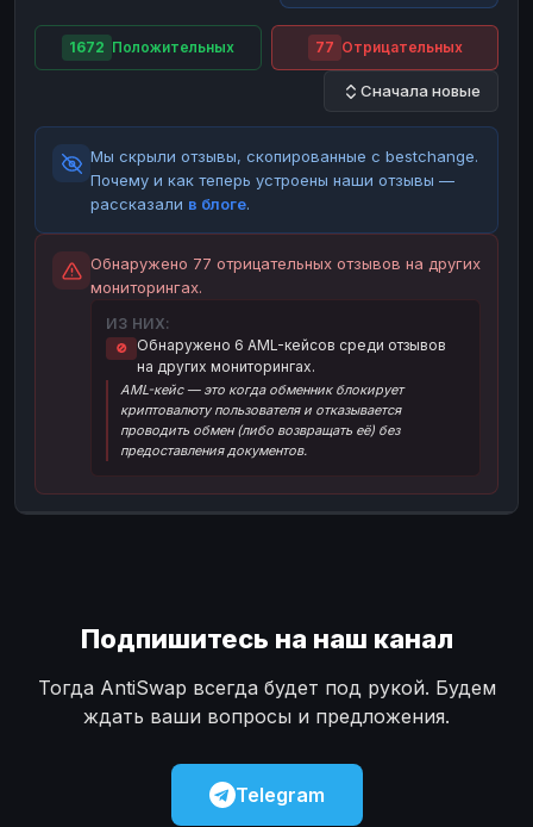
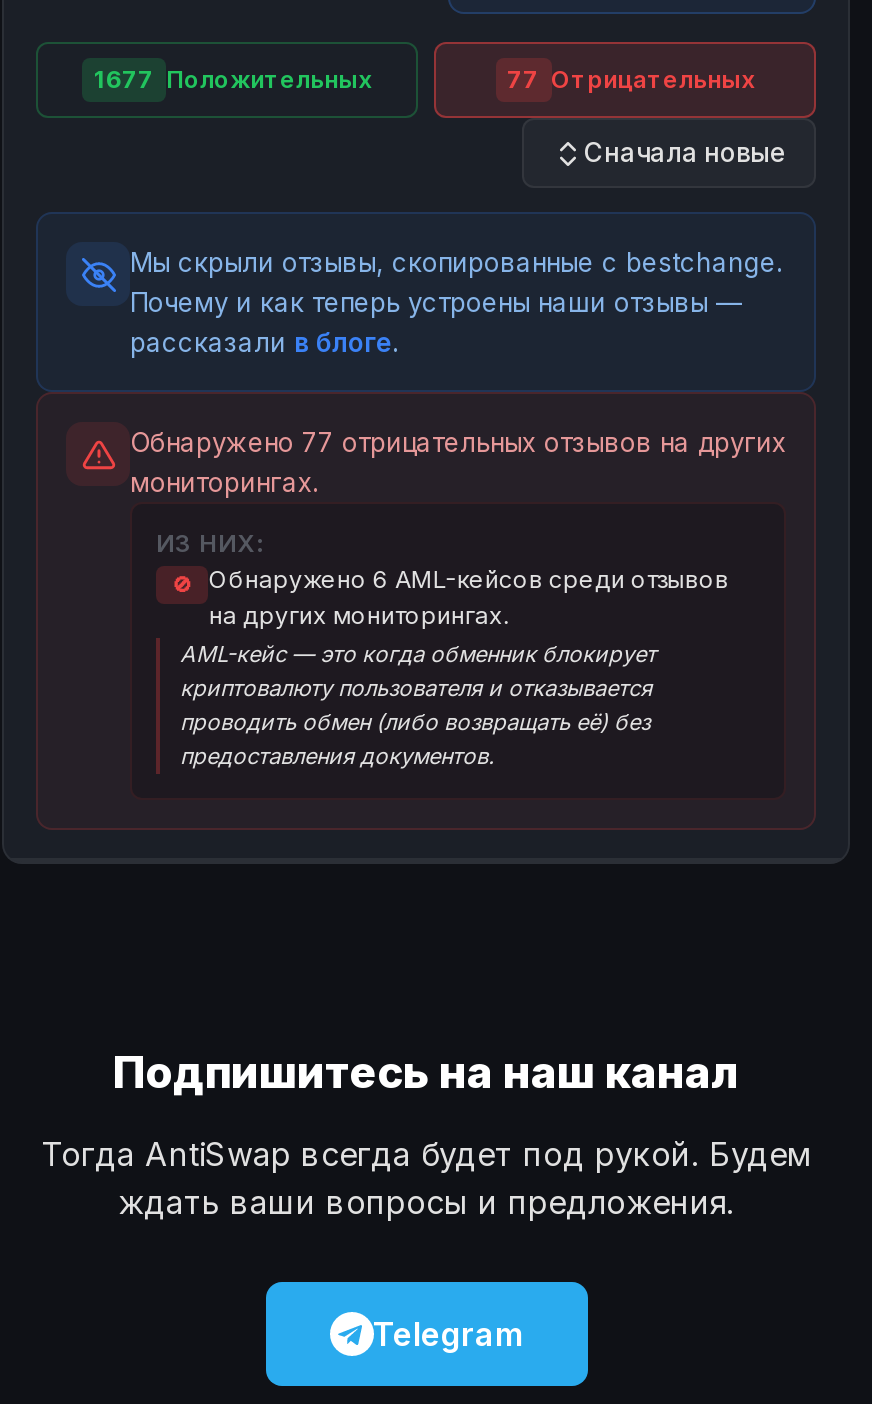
- 1672 Положительных
+ 1677 Положительных
